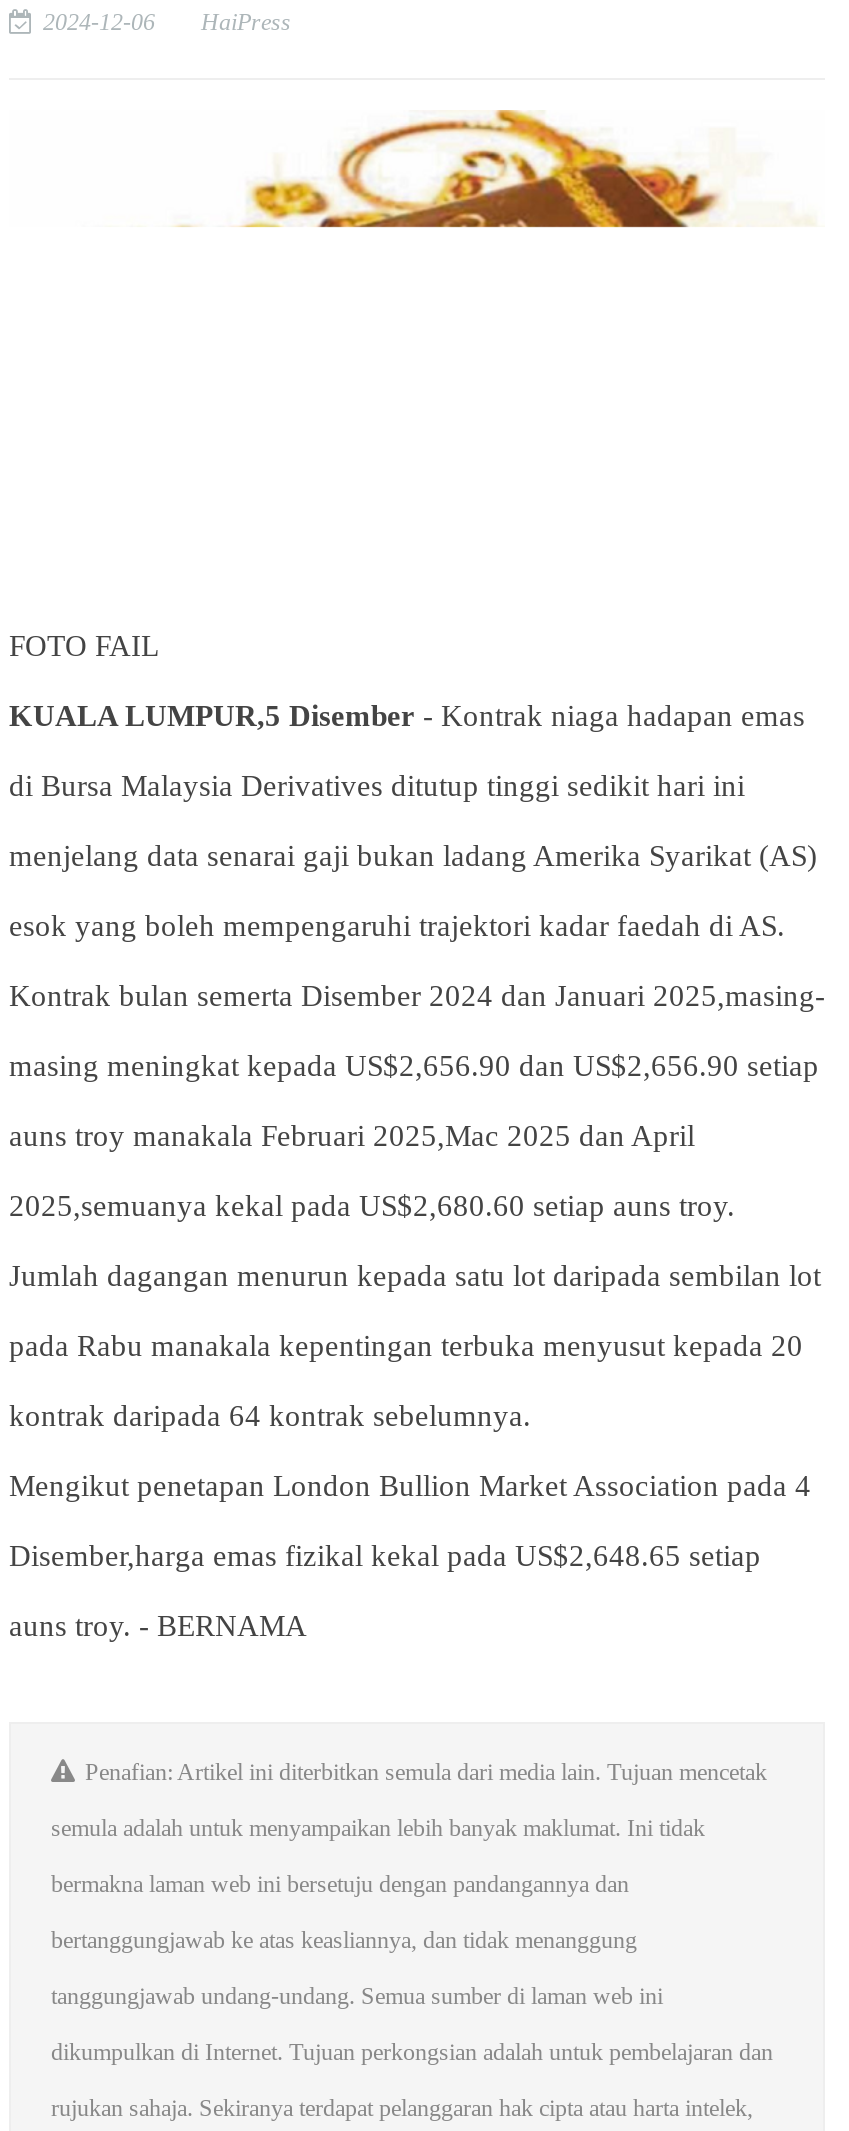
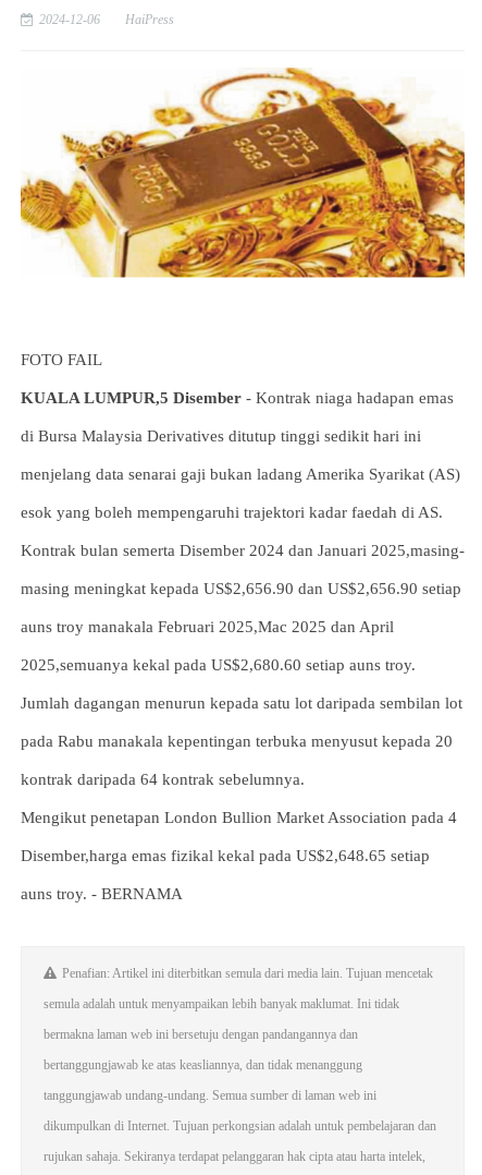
+ [image]
